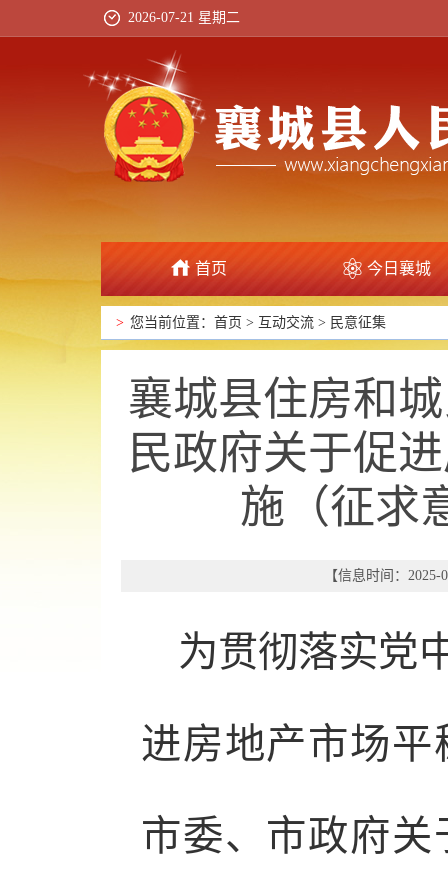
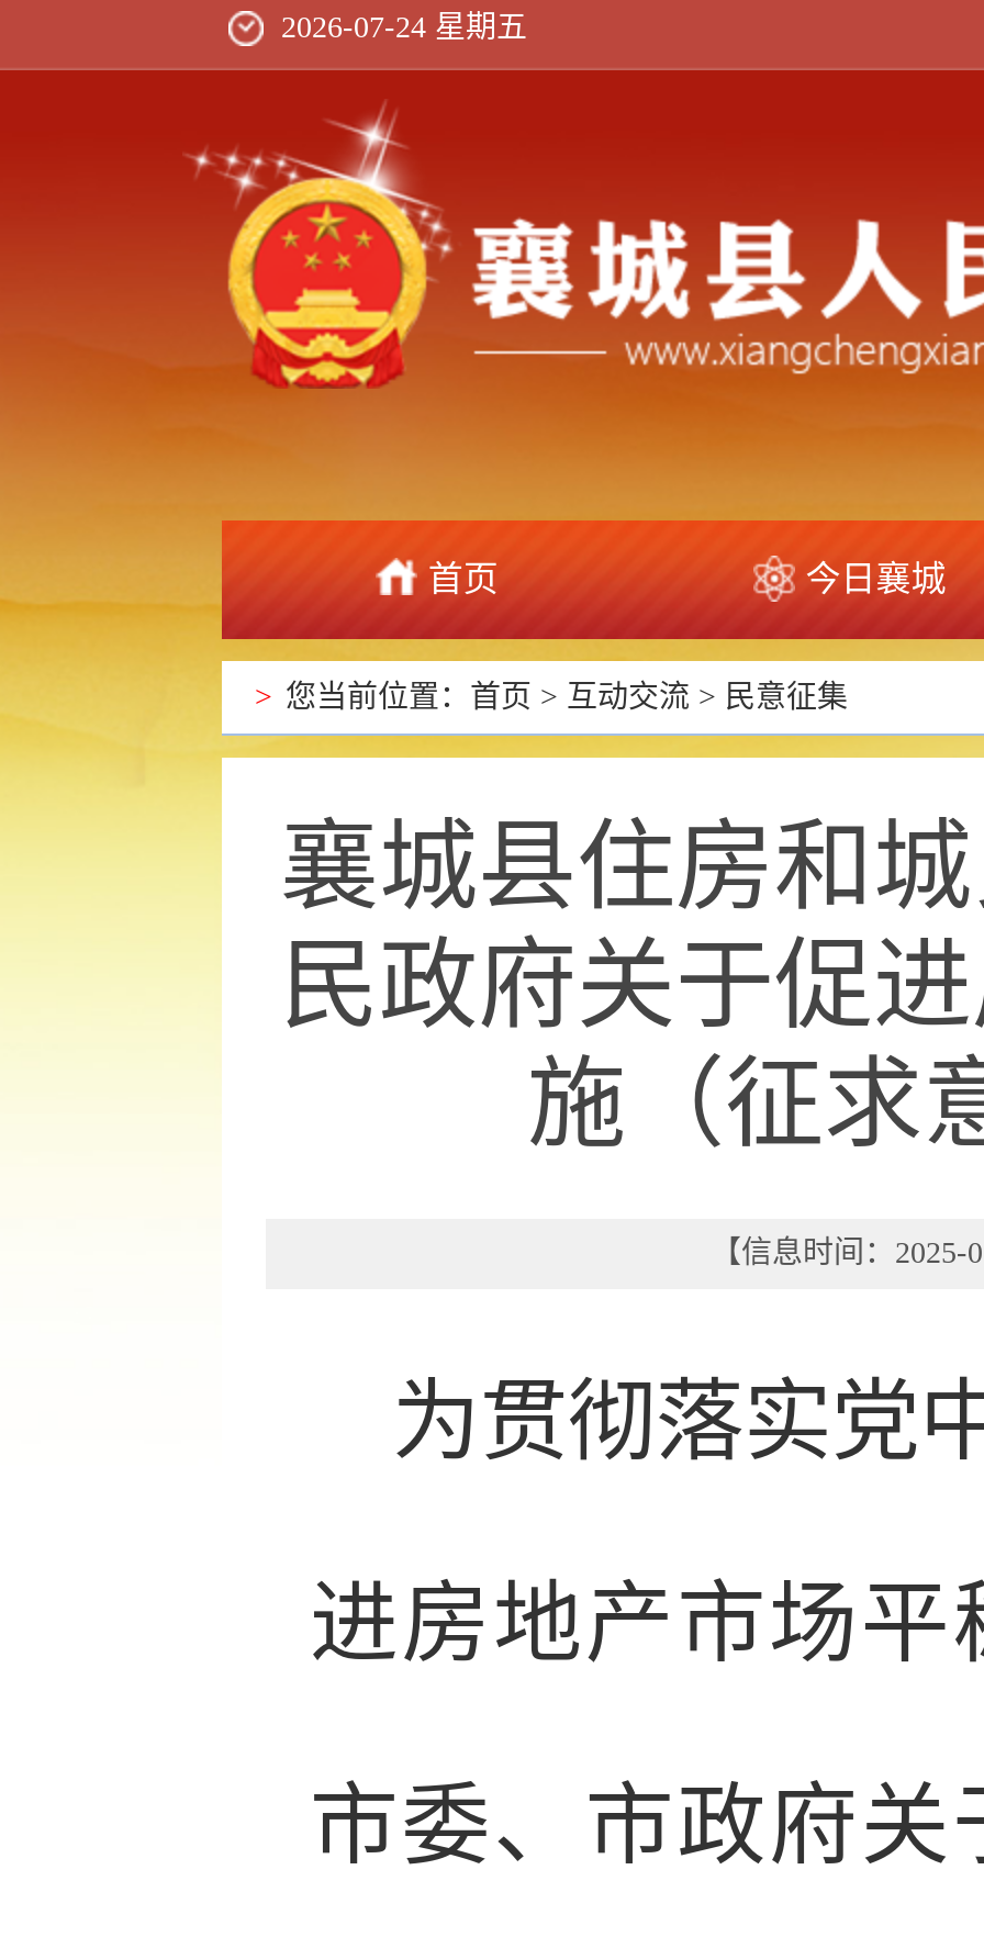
- 2026-07-21 星期二
+ 2026-07-24 星期五
